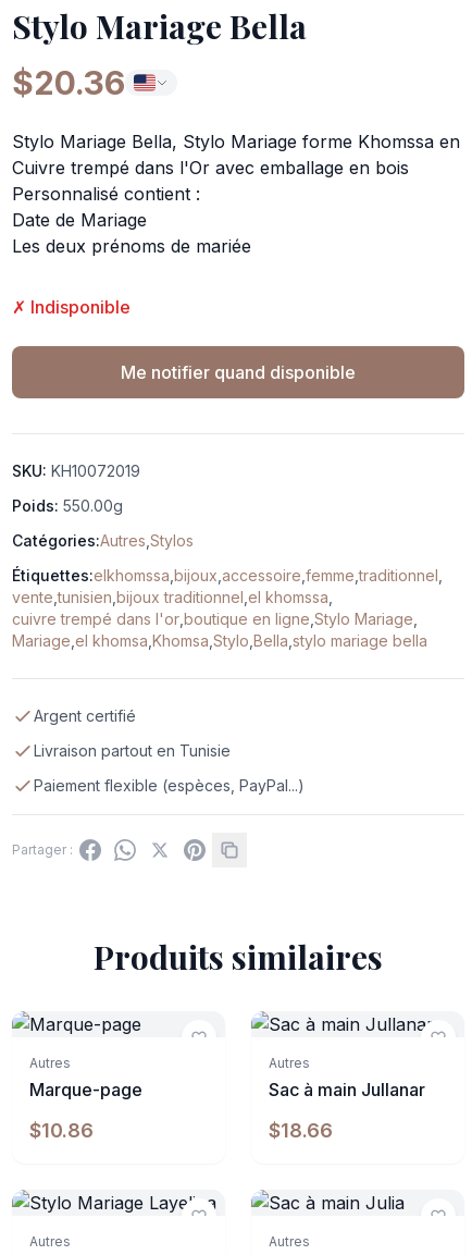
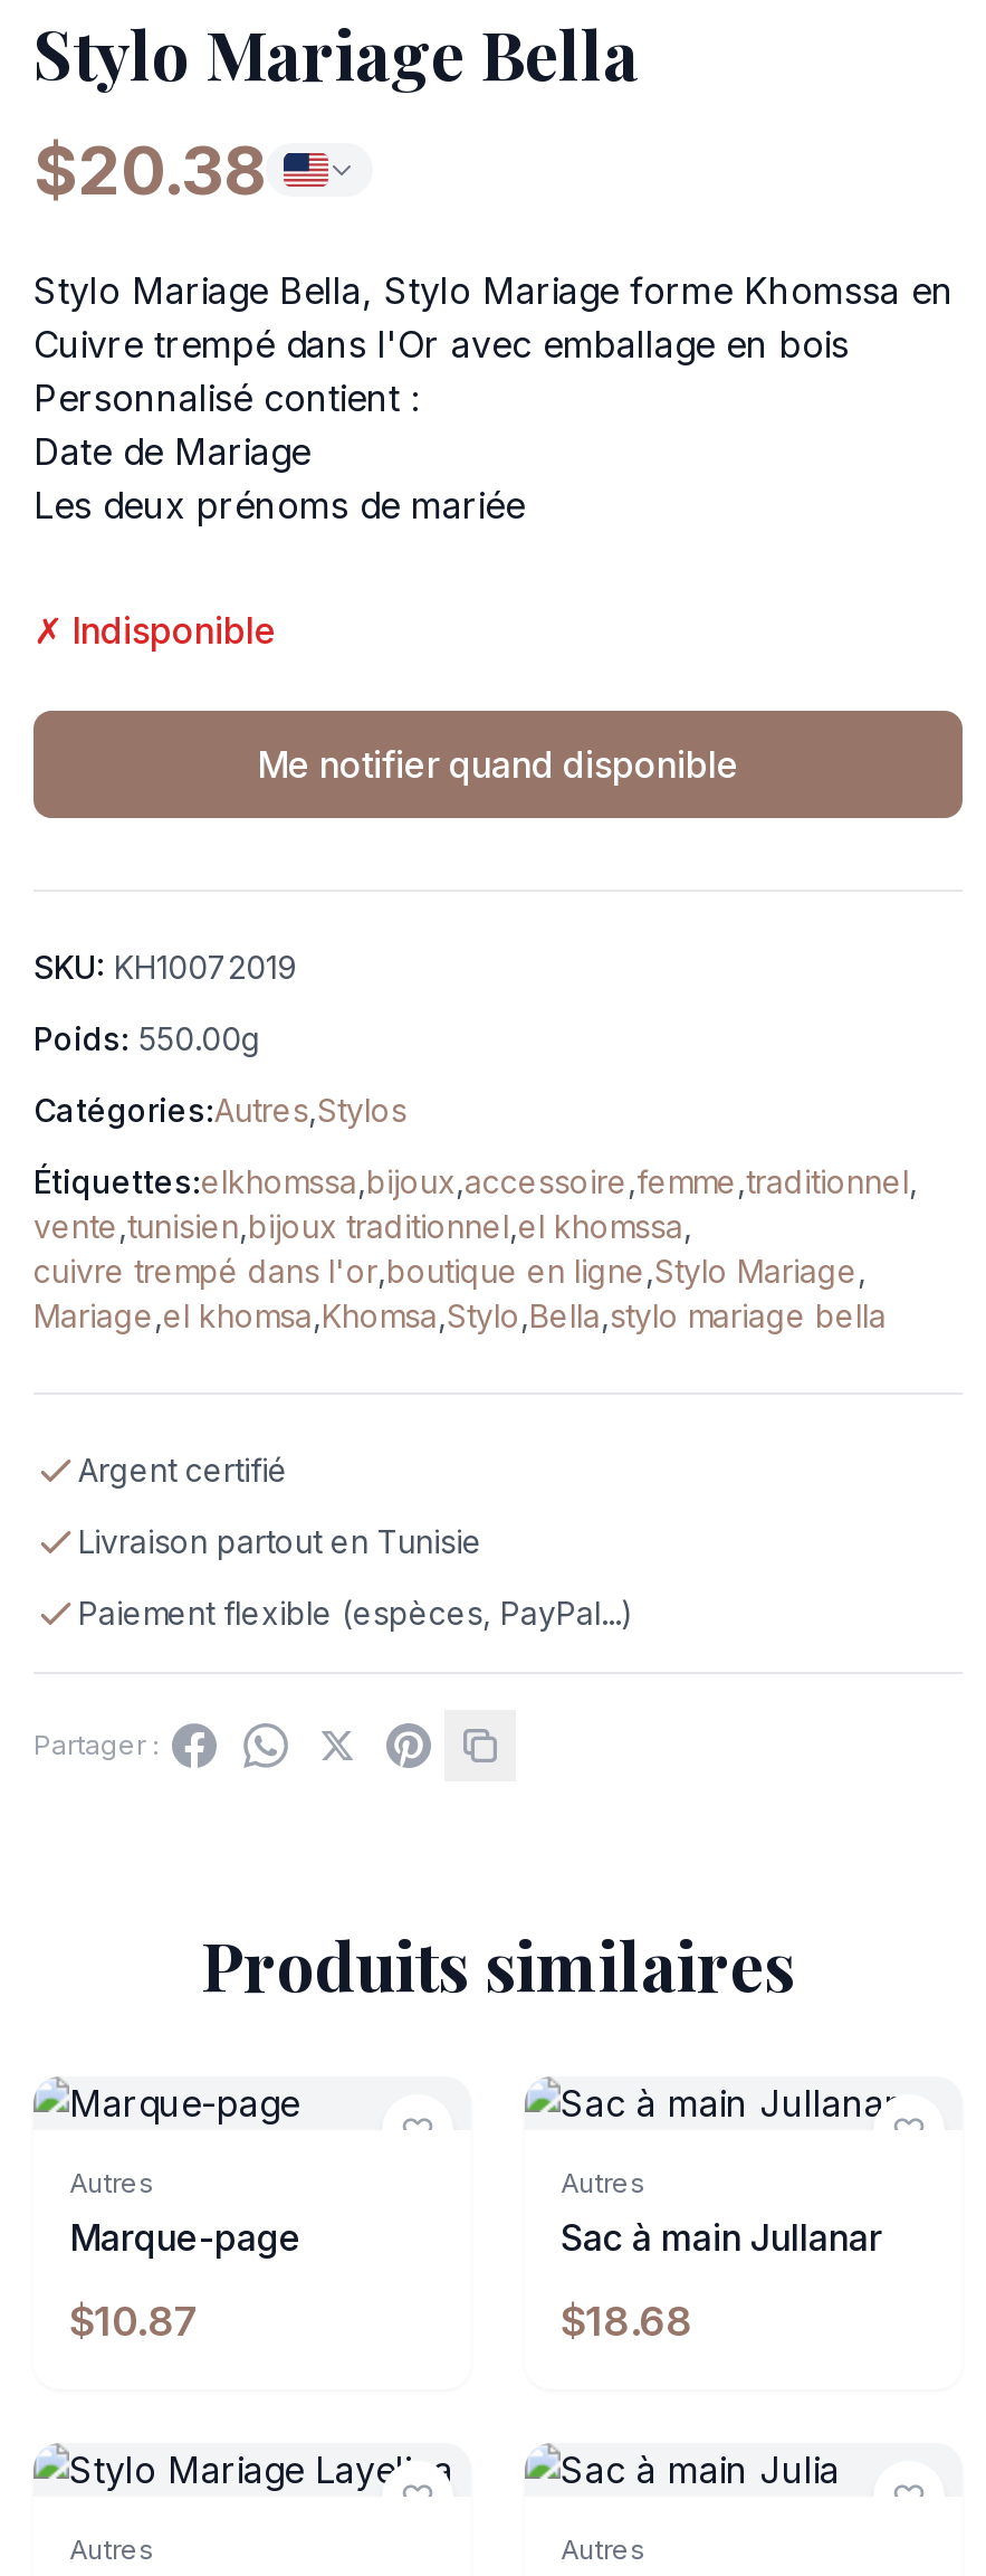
- $20.36
+ $20.38

- $10.86
+ $10.87

- $18.66
+ $18.68
